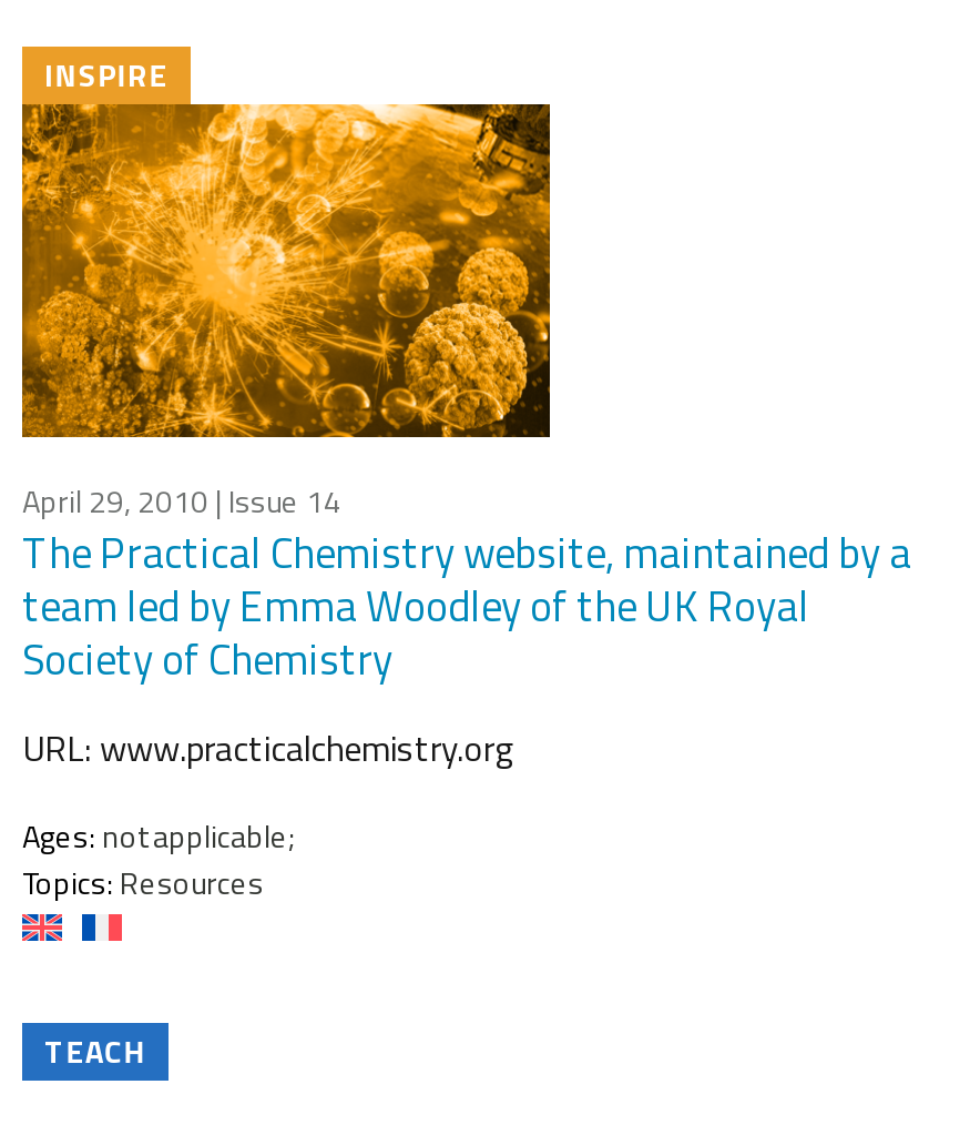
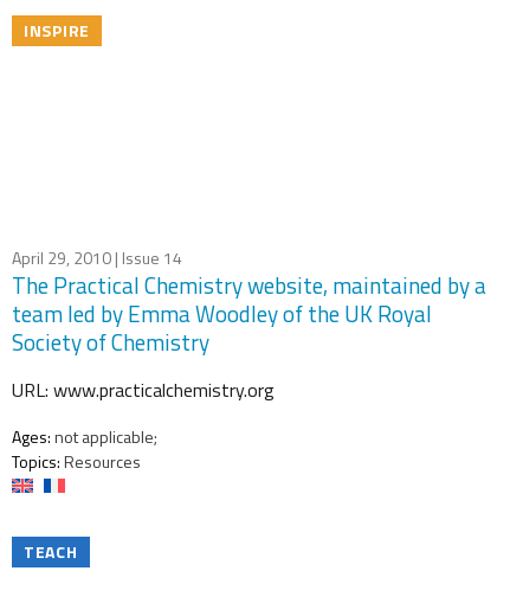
- [image]
